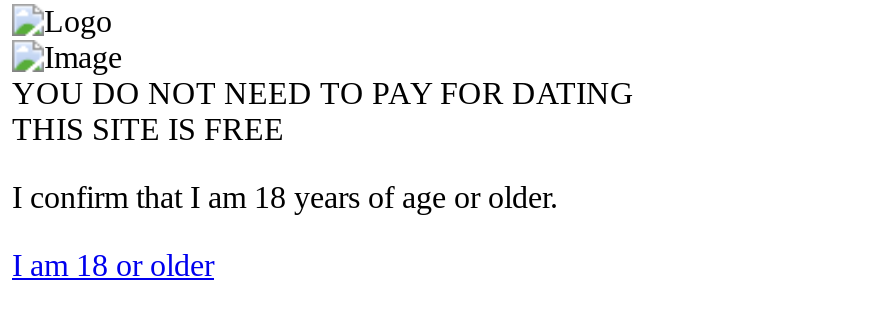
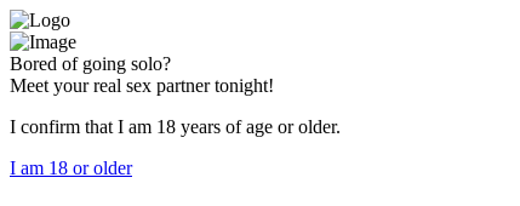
- YOU DO NOT NEED TO PAY FOR DATING
- THIS SITE IS FREE
+ Bored of going solo?
+ Meet your real sex partner tonight!
